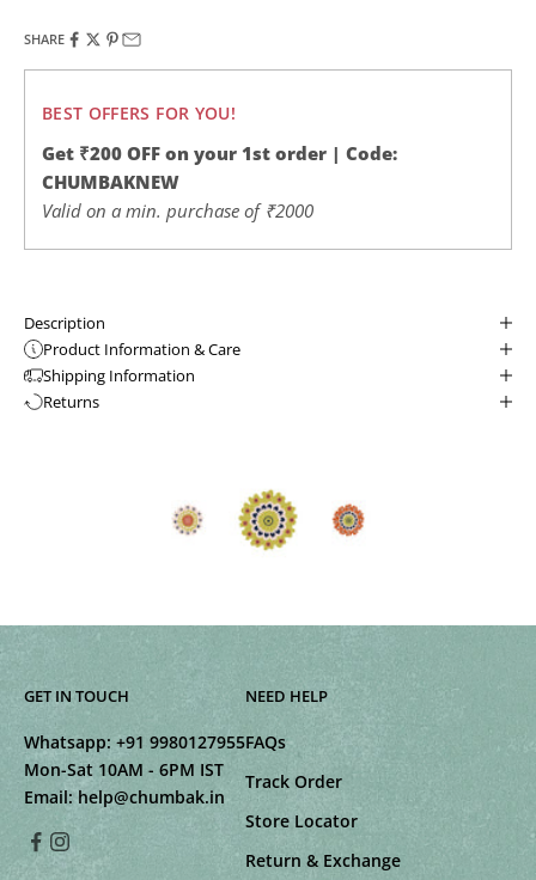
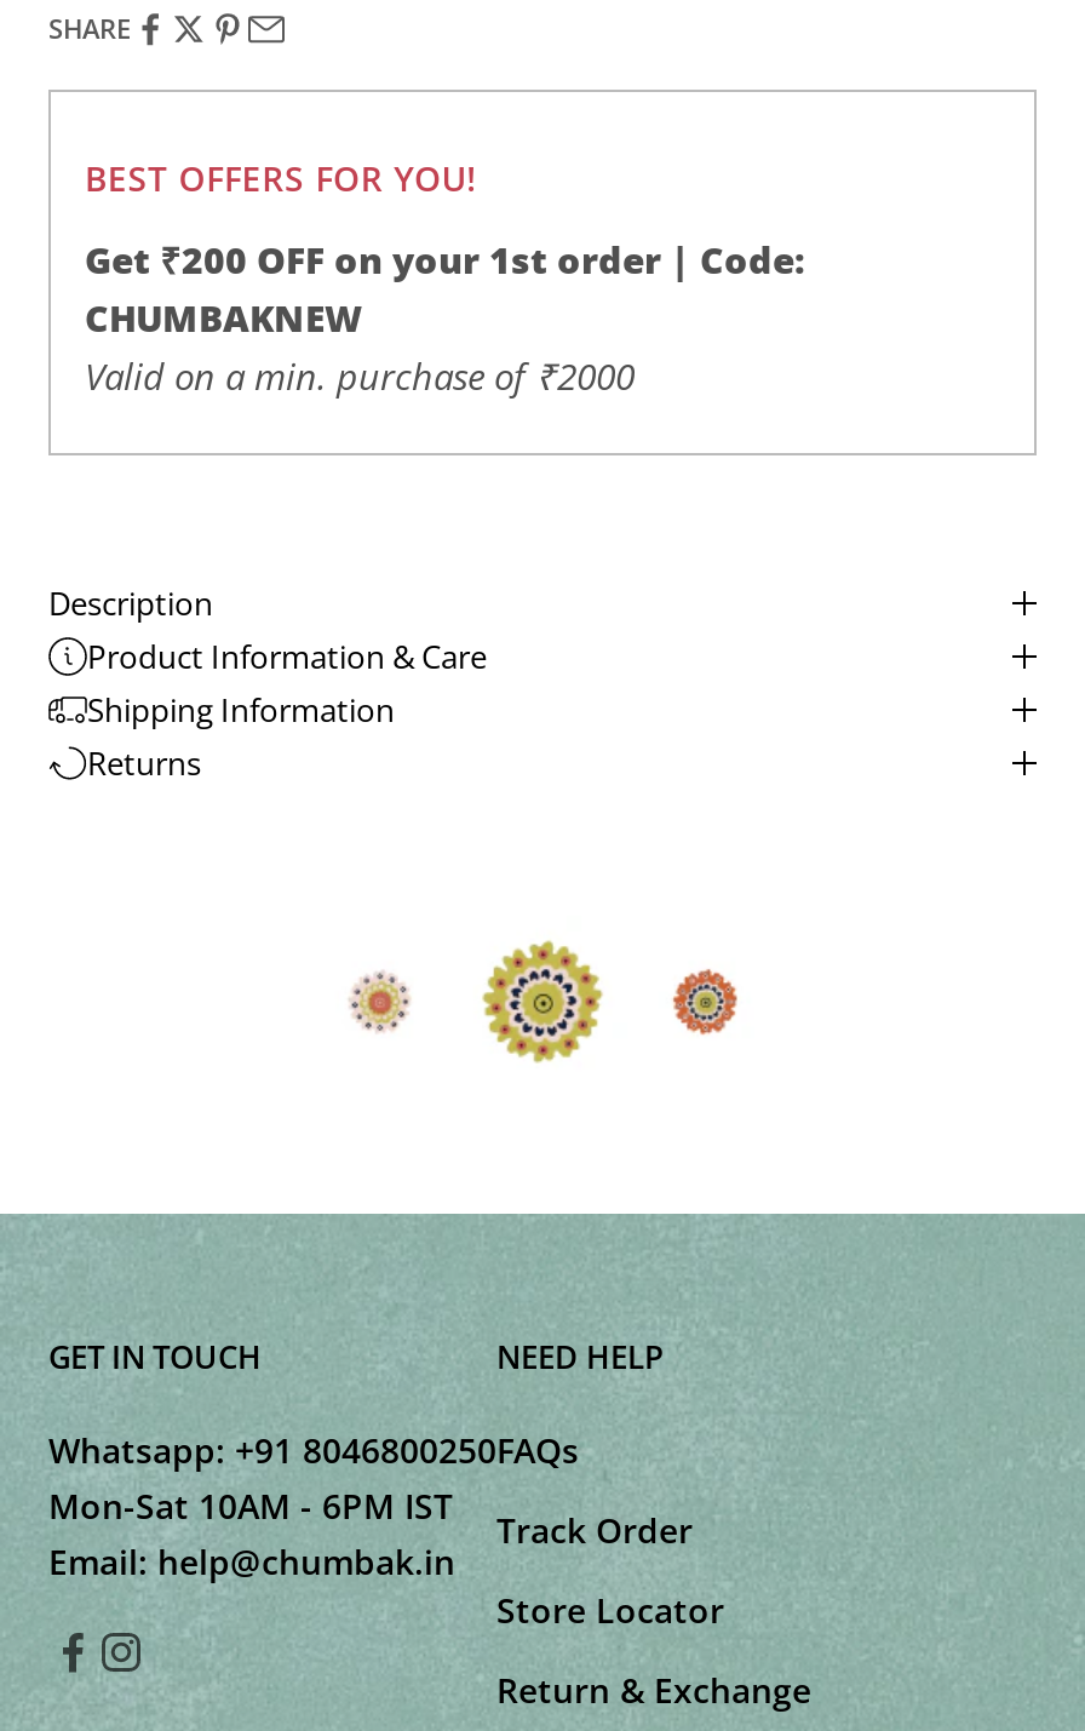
- Whatsapp: +91 9980127955 FAQs
+ Whatsapp: +91 8046800250 FAQs
